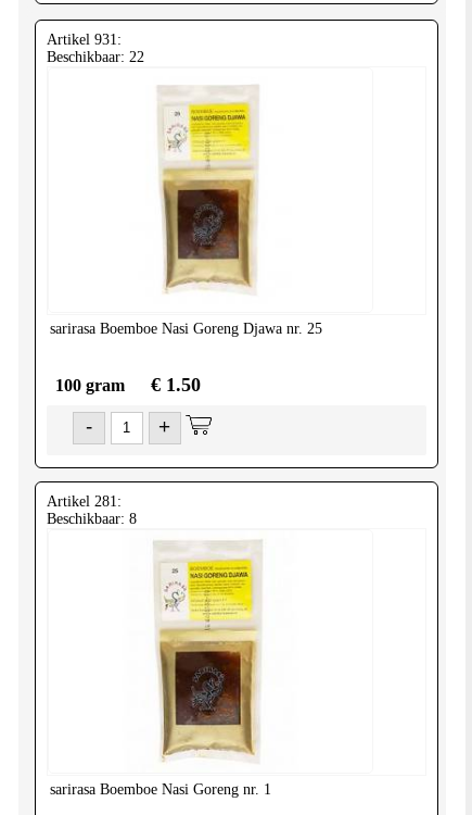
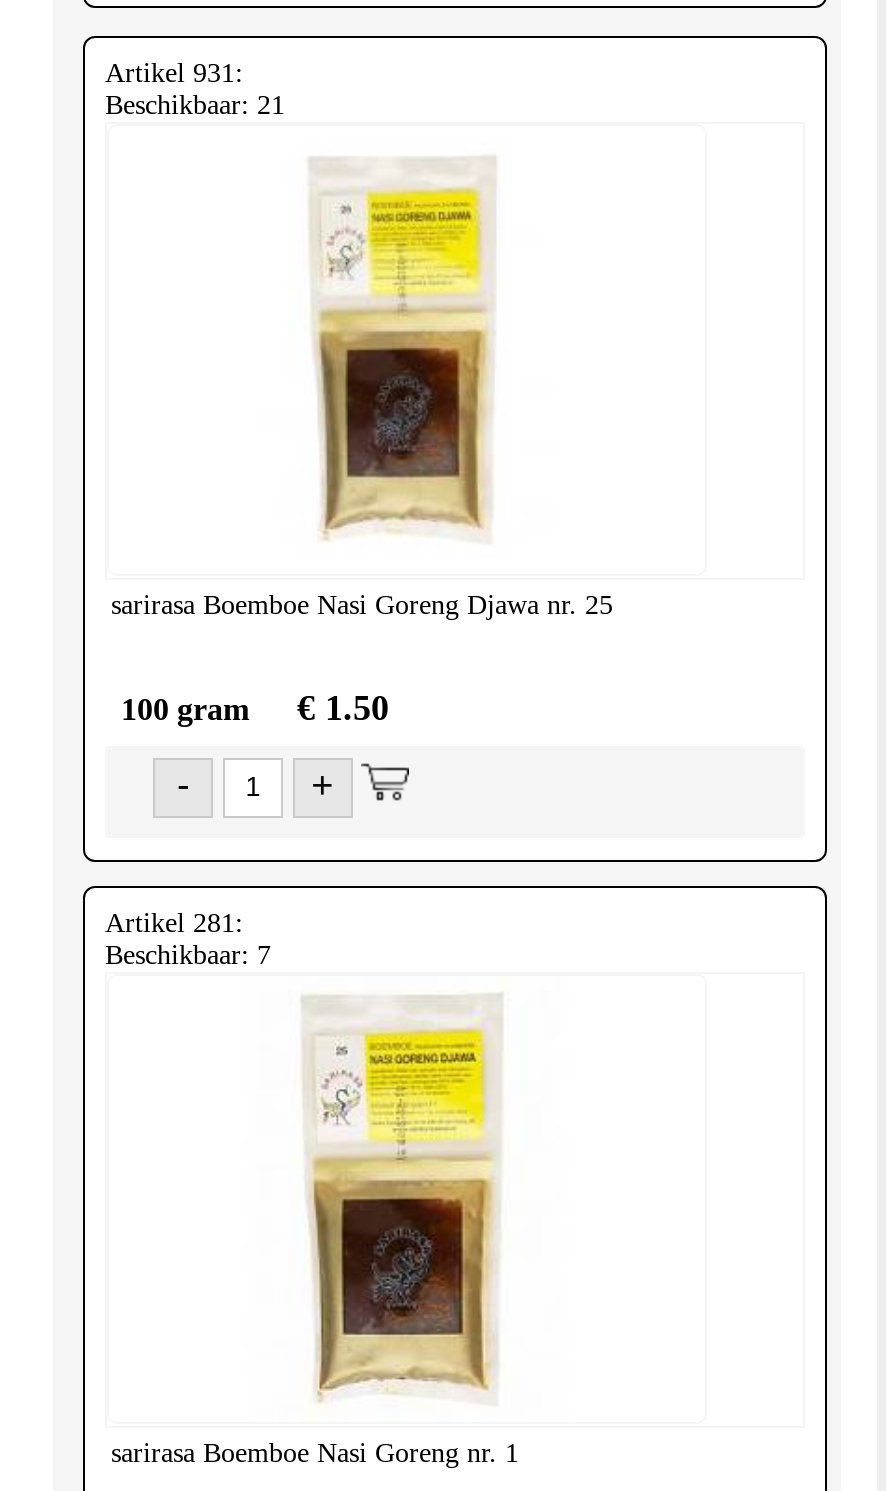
- Beschikbaar: 22
+ Beschikbaar: 21

- Beschikbaar: 8
+ Beschikbaar: 7
